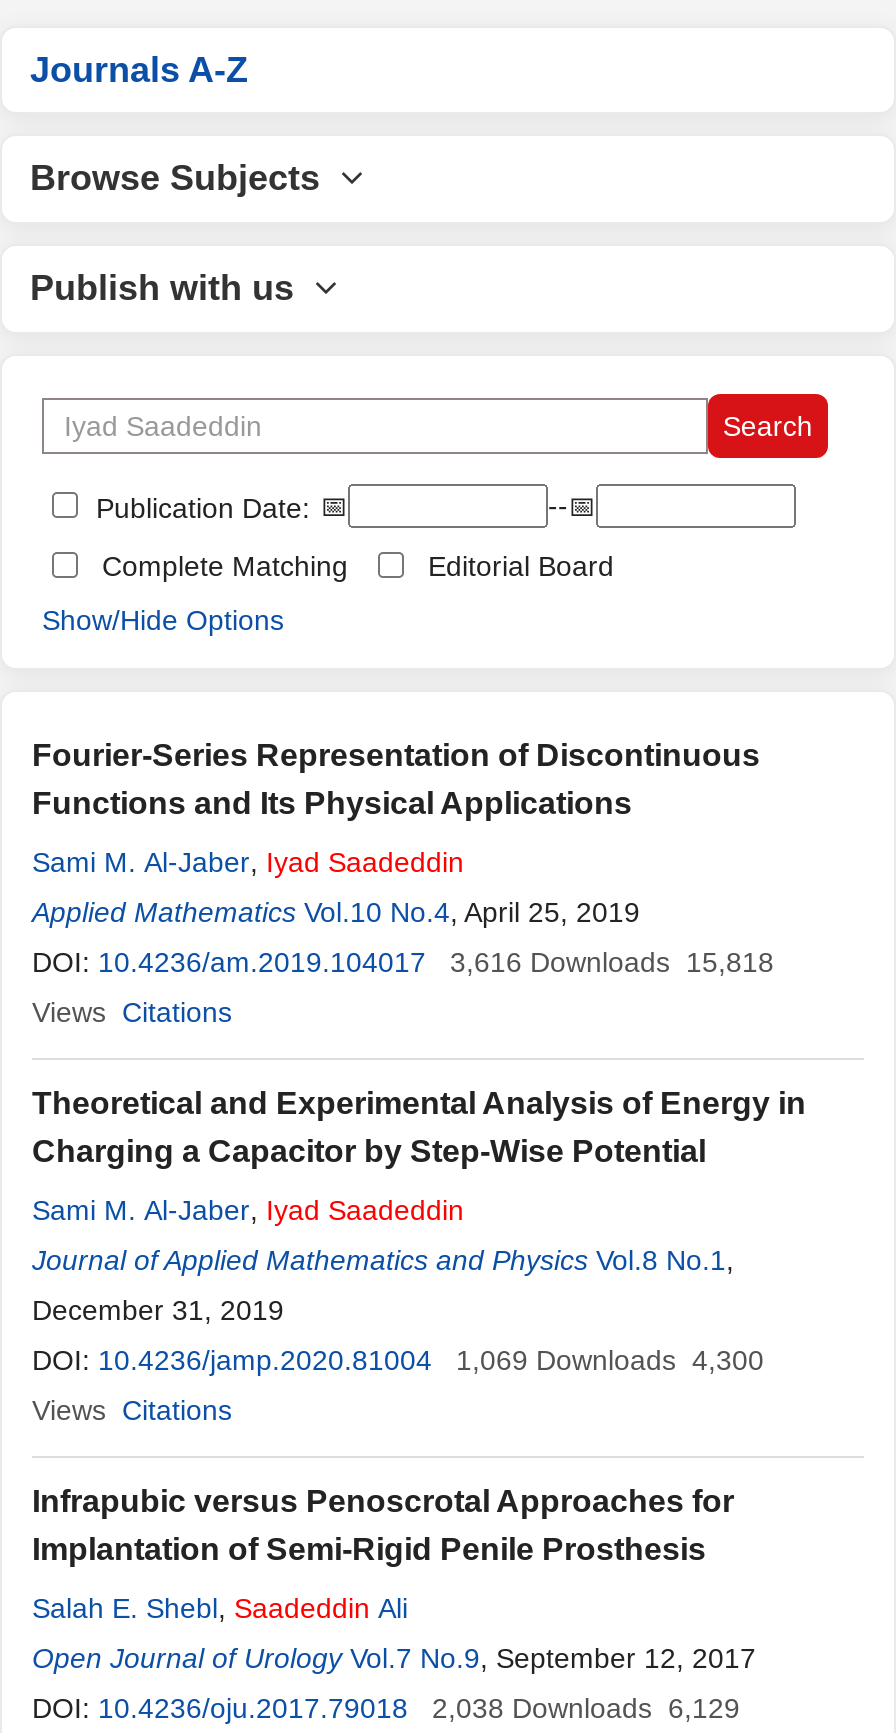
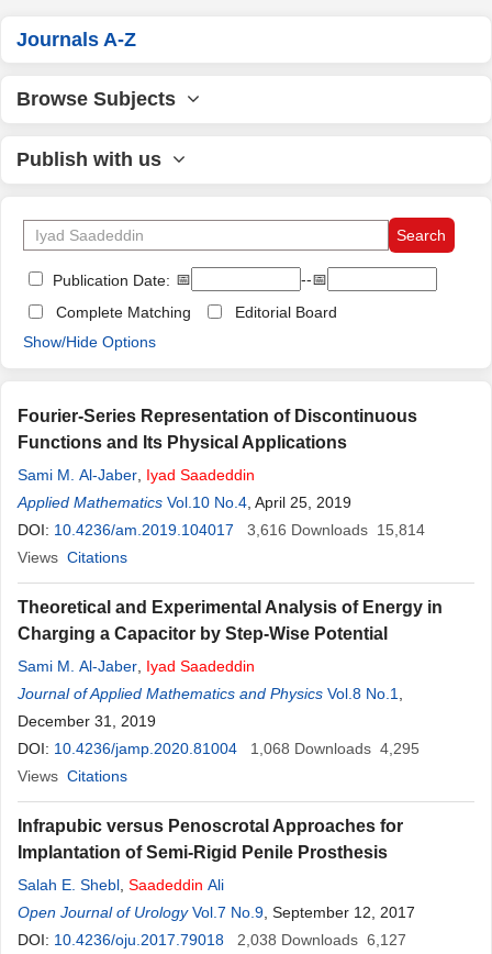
- DOI: 10.4236/am.2019.104017 3,616 Downloads 15,818
+ DOI: 10.4236/am.2019.104017 3,616 Downloads 15,814

- DOI: 10.4236/jamp.2020.81004 1,069 Downloads 4,300
+ DOI: 10.4236/jamp.2020.81004 1,068 Downloads 4,295

- DOI: 10.4236/oju.2017.79018 2,038 Downloads 6,129
+ DOI: 10.4236/oju.2017.79018 2,038 Downloads 6,127
